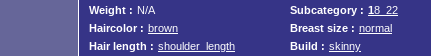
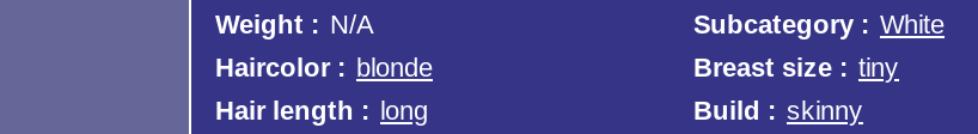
- Subcategory : 18_22
+ Subcategory : White

- Haircolor : brown
- Breast size : normal
+ Haircolor : blonde
+ Breast size : tiny

- Hair length : shoulder_length
+ Hair length : long
